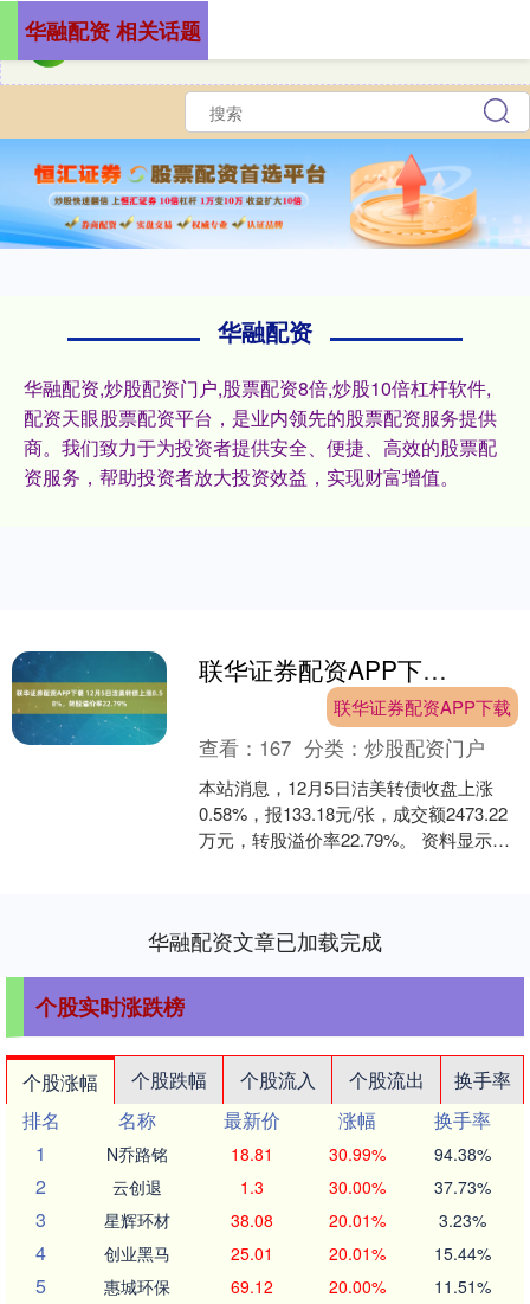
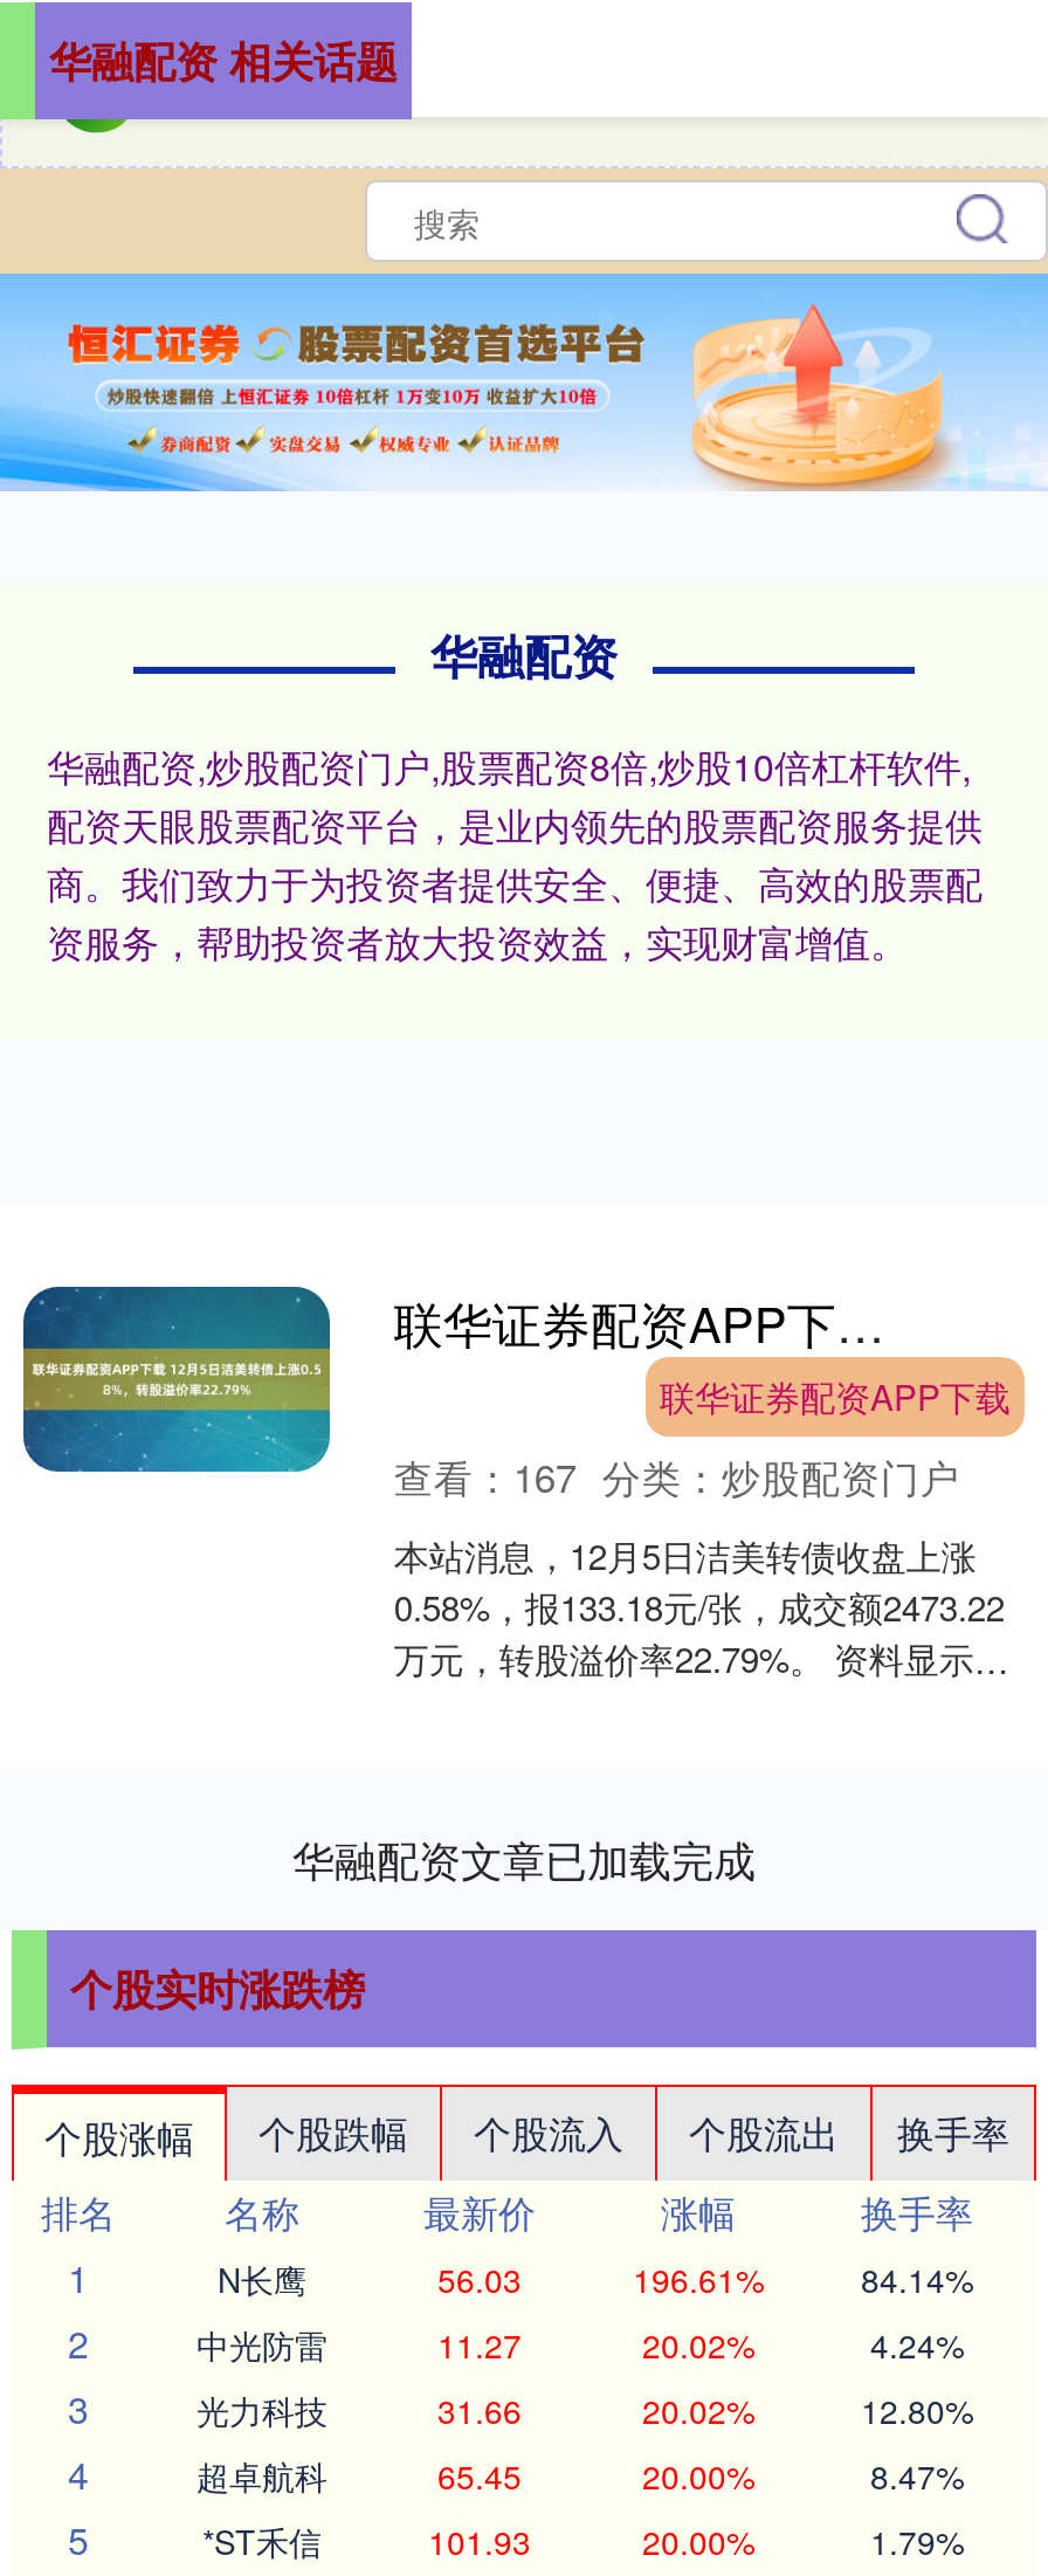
- N乔路铭
- 18.81
- 30.99%
- 94.38%
+ N长鹰
+ 56.03
+ 196.61%
+ 84.14%

- 云创退
- 1.3
- 30.00%
- 37.73%
+ 中光防雷
+ 11.27
+ 20.02%
+ 4.24%

- 星辉环材
- 38.08
- 20.01%
- 3.23%
+ 光力科技
+ 31.66
+ 20.02%
+ 12.80%

- 创业黑马
- 25.01
- 20.01%
- 15.44%
+ 超卓航科
+ 65.45
+ 20.00%
+ 8.47%

- 惠城环保
- 69.12
+ *ST禾信
+ 101.93

- 11.51%
+ 1.79%
